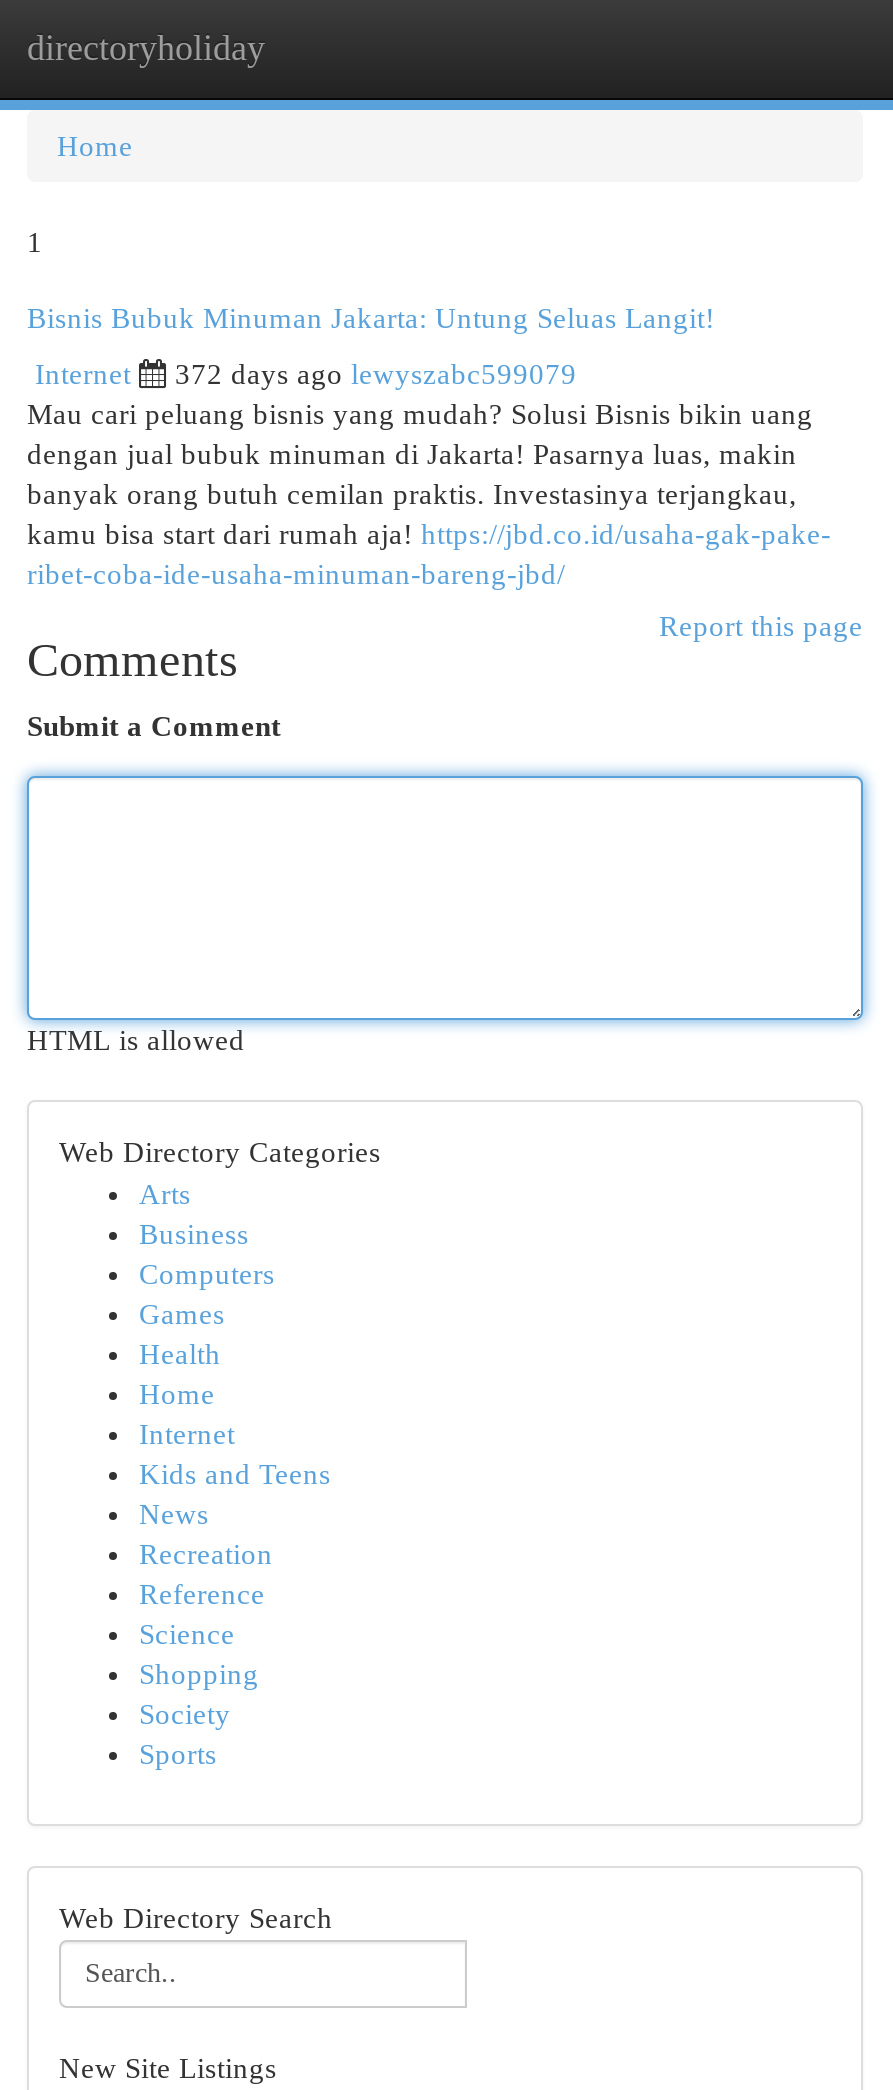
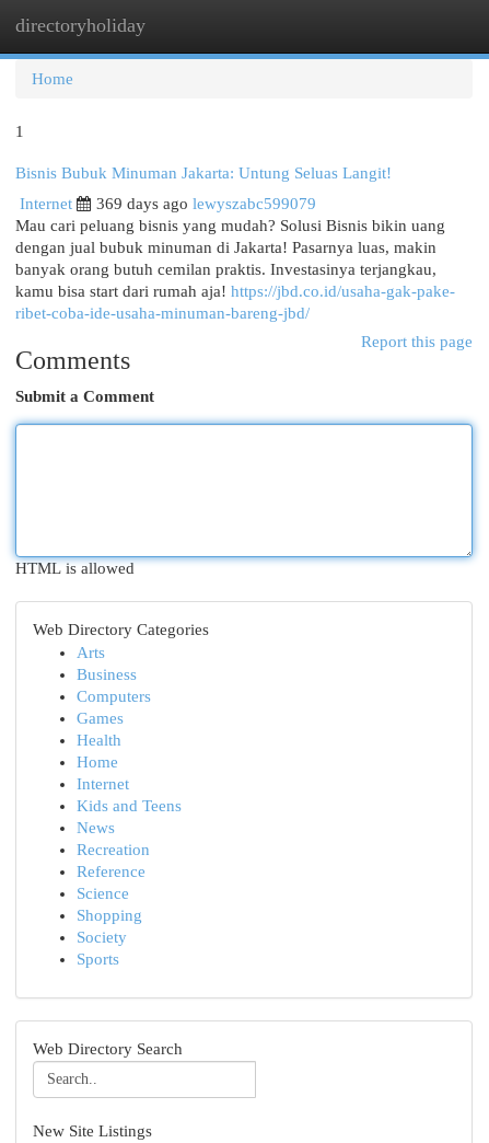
- 372 days ago lewyszabc599079
+ 369 days ago lewyszabc599079
